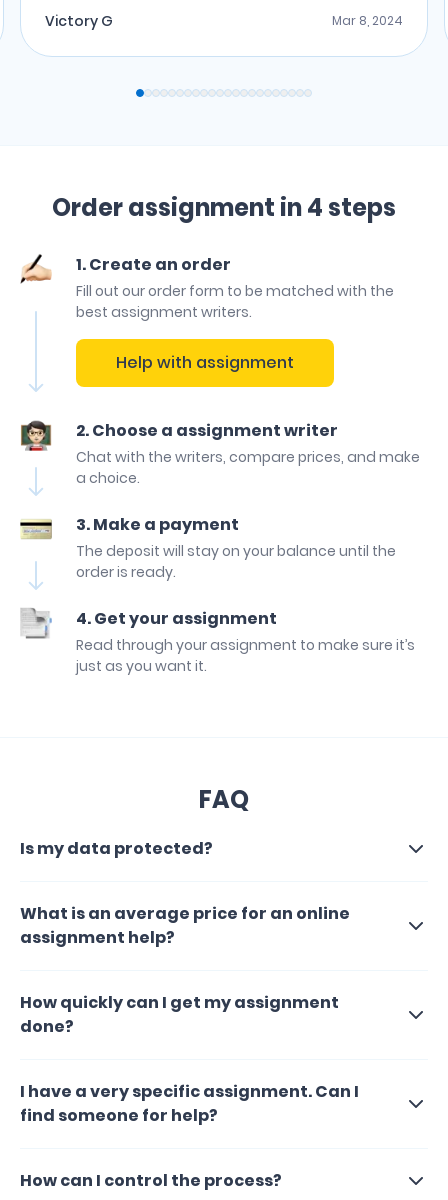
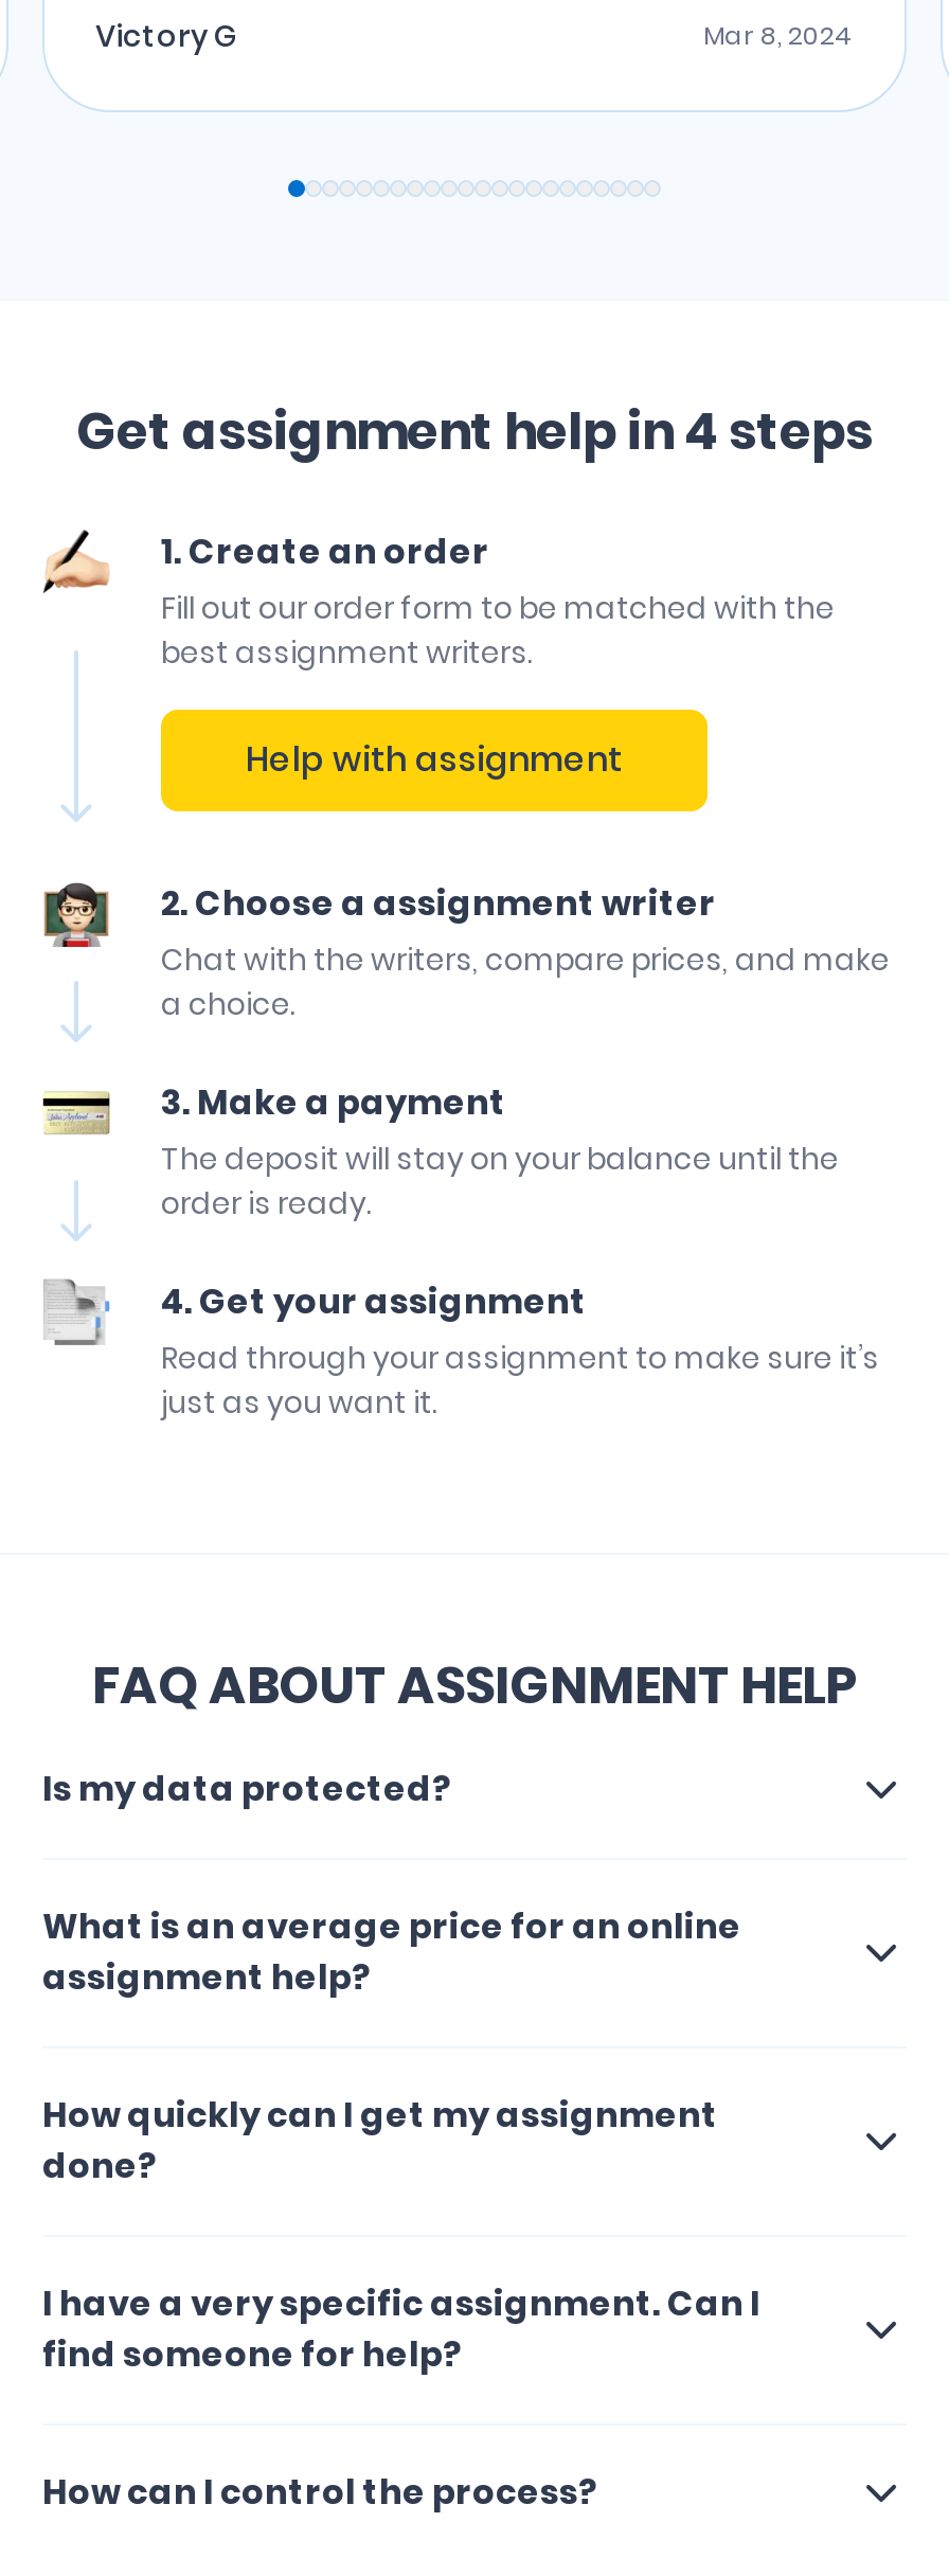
- Order assignment in 4 steps
+ Get assignment help in 4 steps

- FAQ
+ FAQ ABOUT ASSIGNMENT HELP
